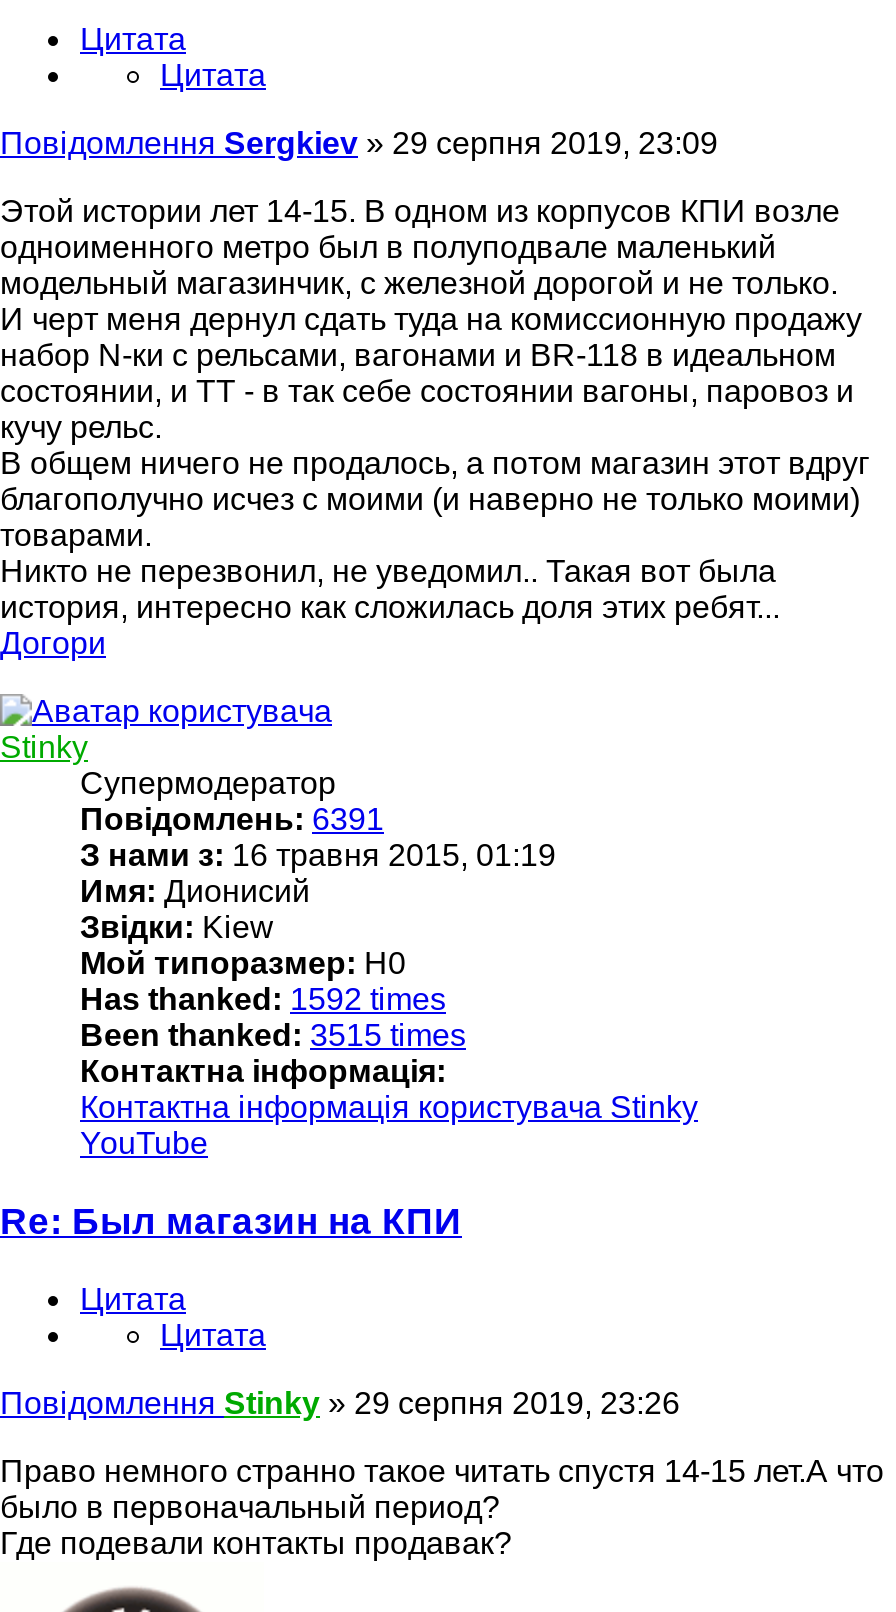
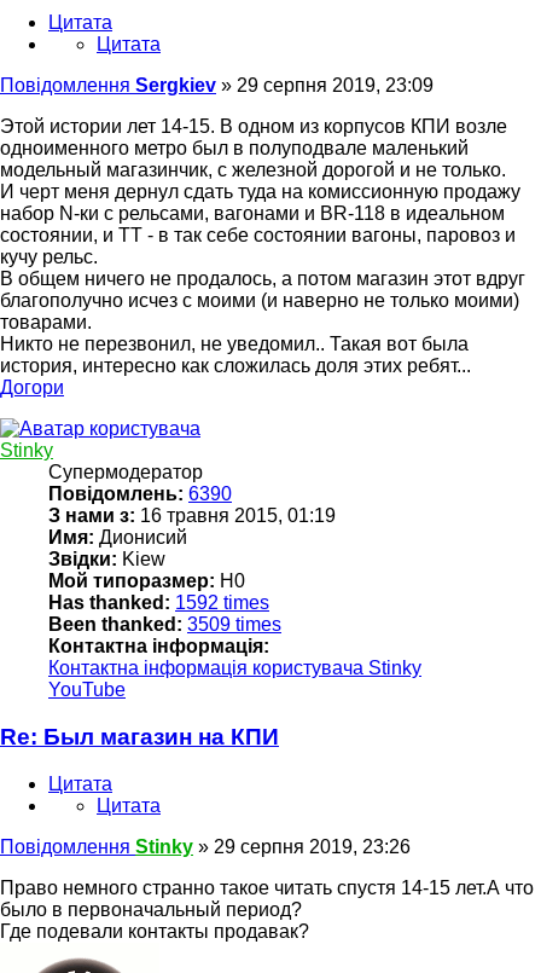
- Повідомлень: 6391
+ Повідомлень: 6390

- Been thanked: 3515 times
+ Been thanked: 3509 times
